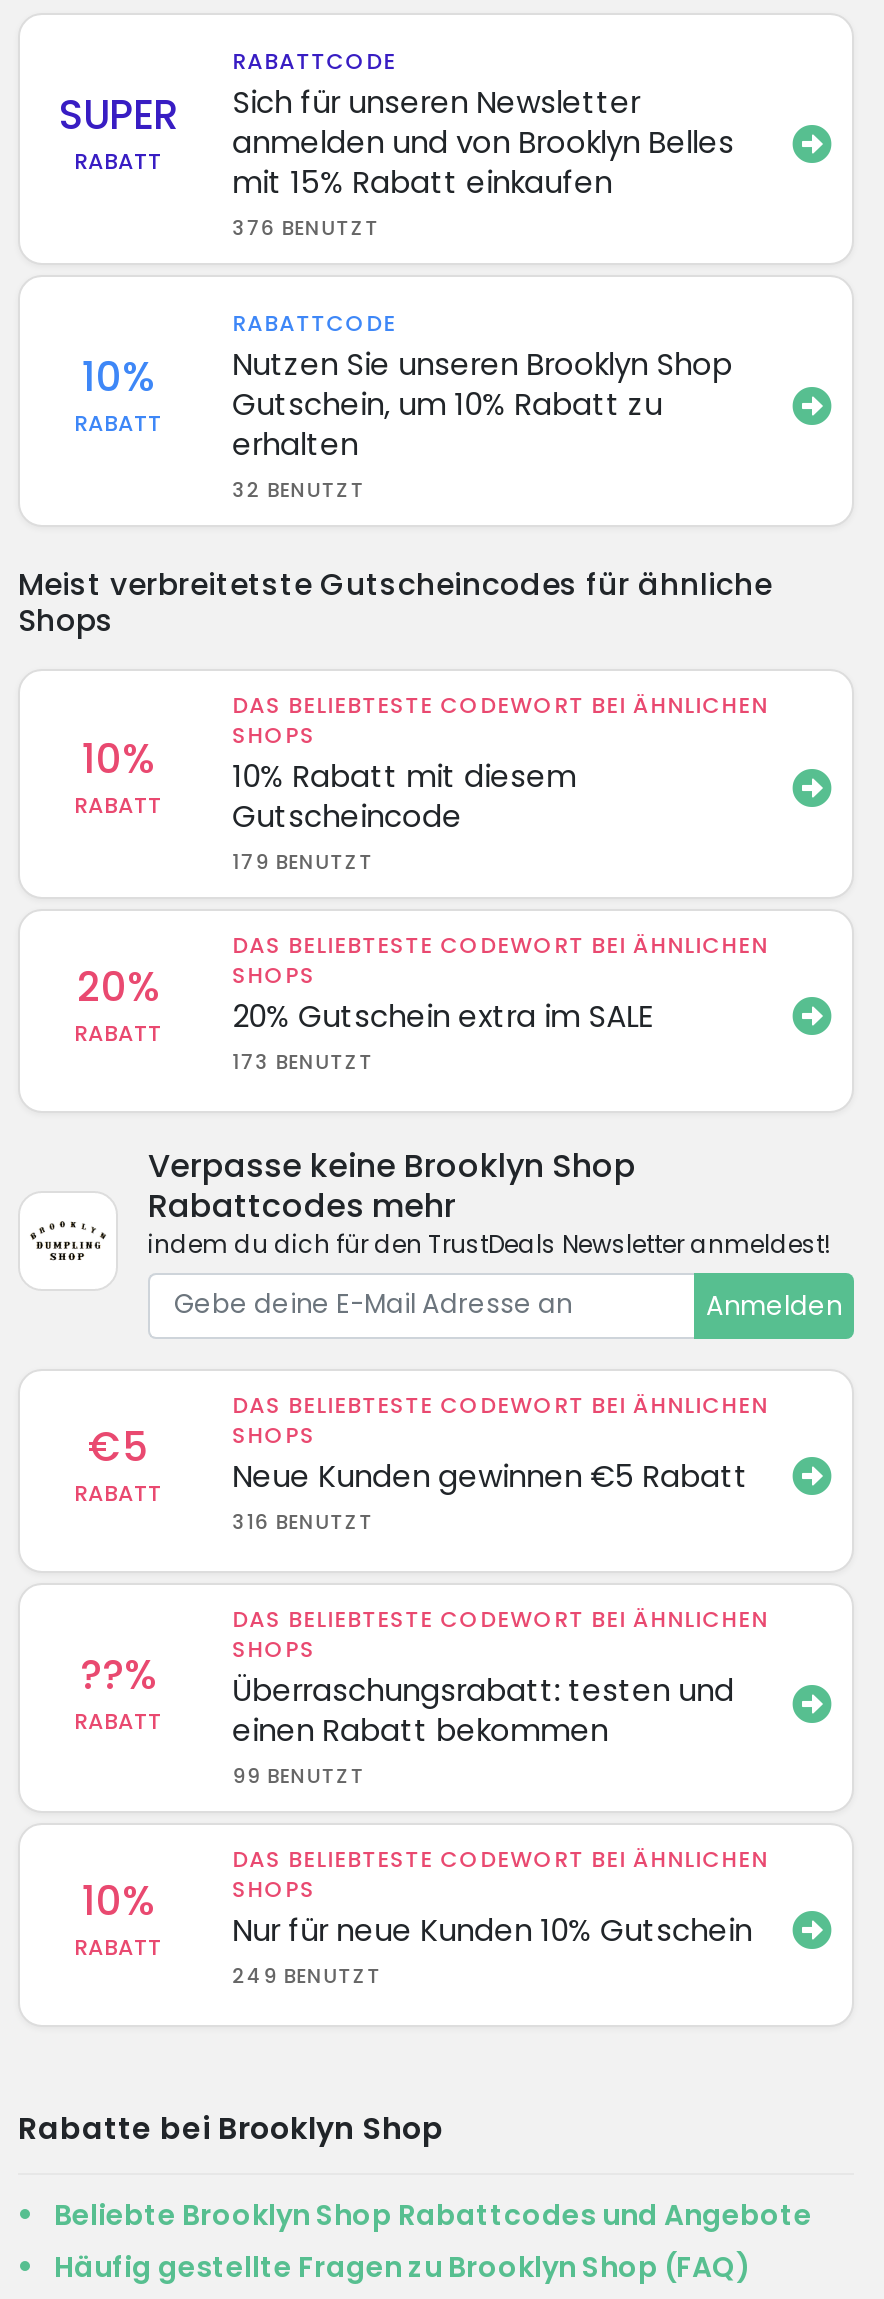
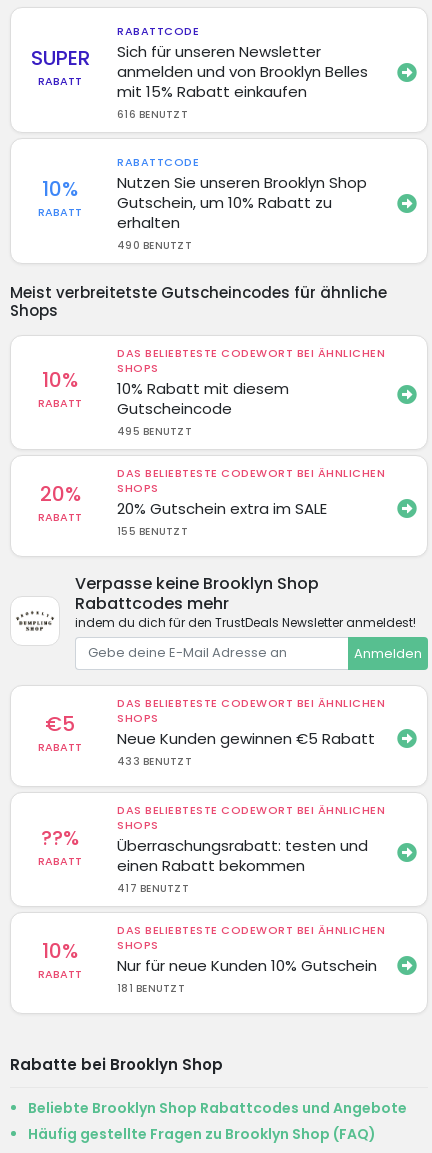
- 376 BENUTZT
+ 616 BENUTZT

- 32 BENUTZT
+ 490 BENUTZT

- 179 BENUTZT
+ 495 BENUTZT

- 173 BENUTZT
+ 155 BENUTZT

- 316 BENUTZT
+ 433 BENUTZT

- 99 BENUTZT
+ 417 BENUTZT

- 249 BENUTZT
+ 181 BENUTZT
